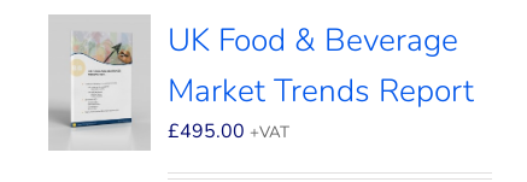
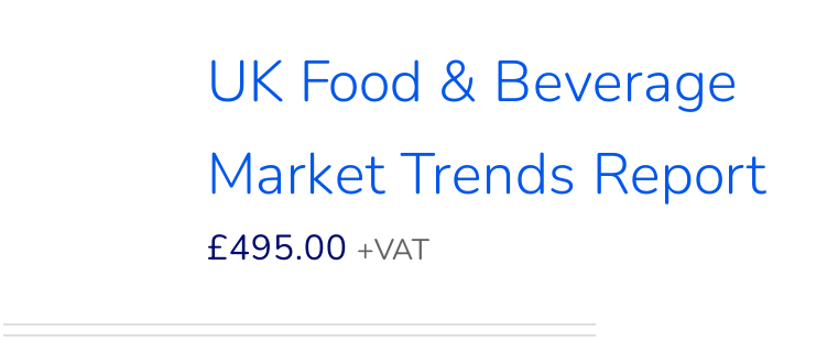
- [image]
